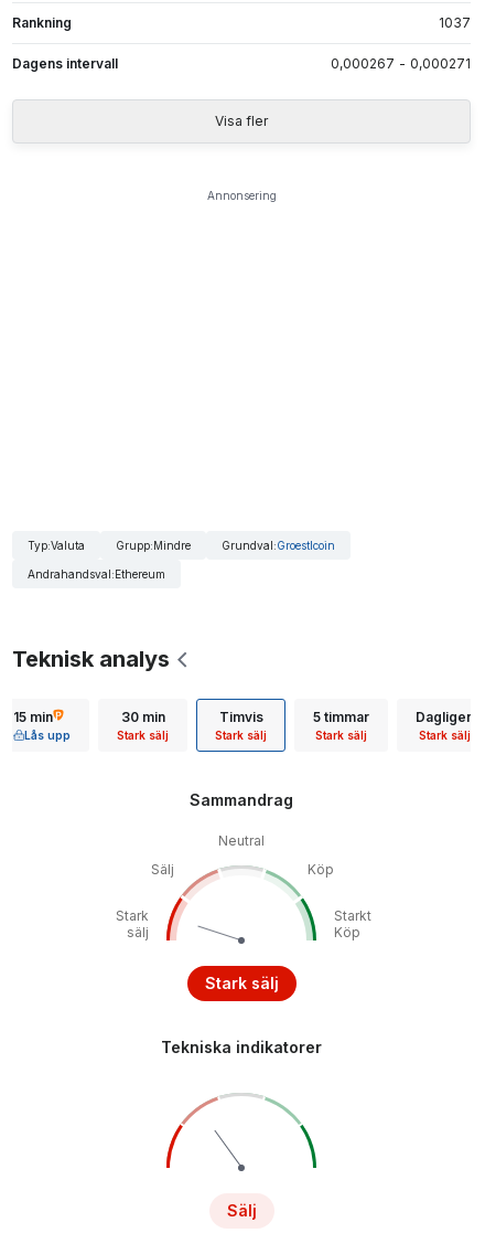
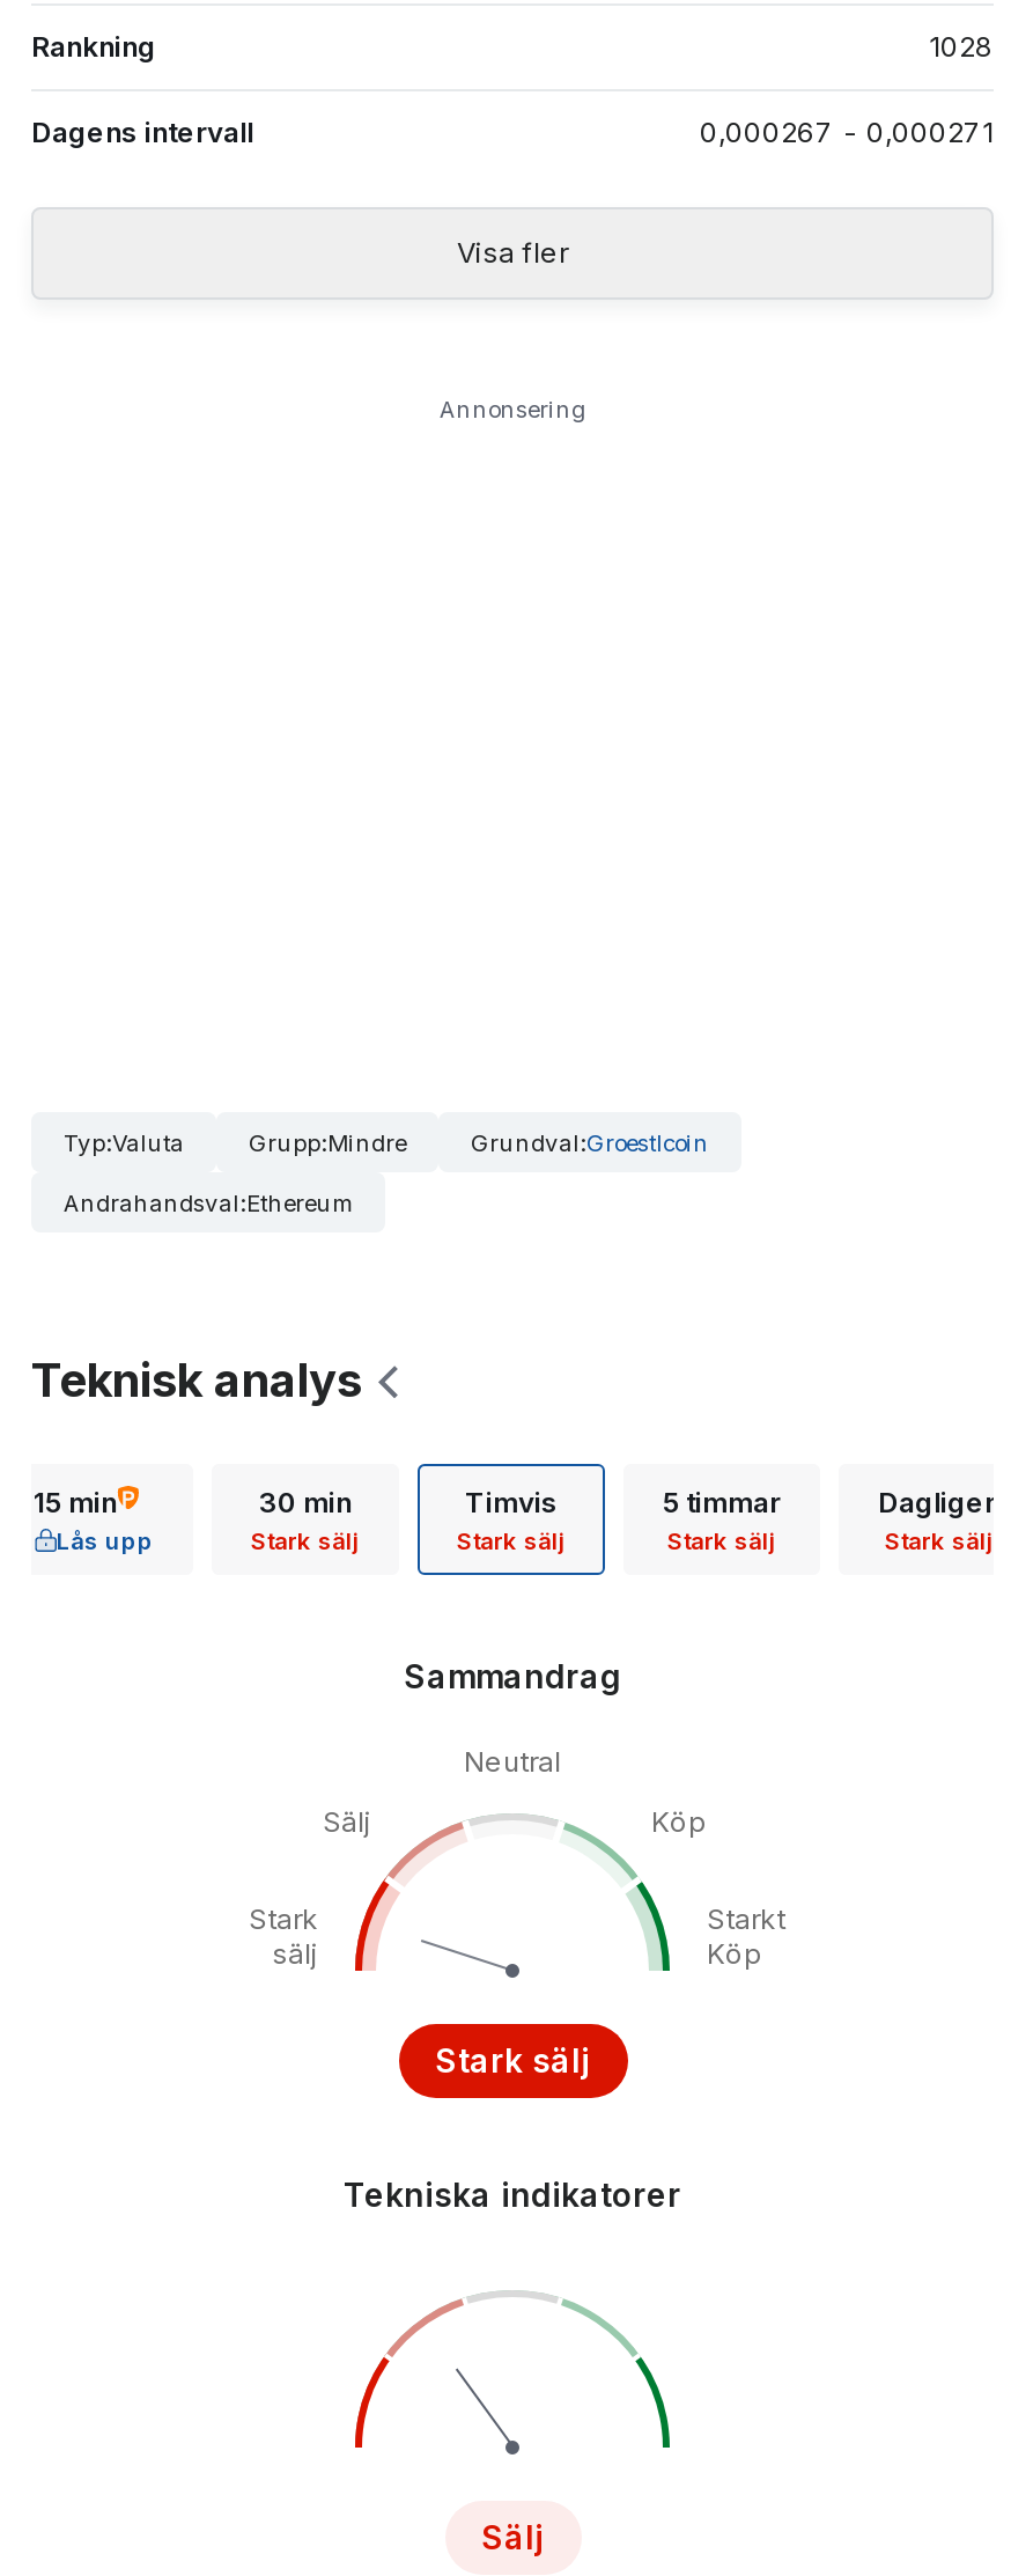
- 1037
+ 1028
